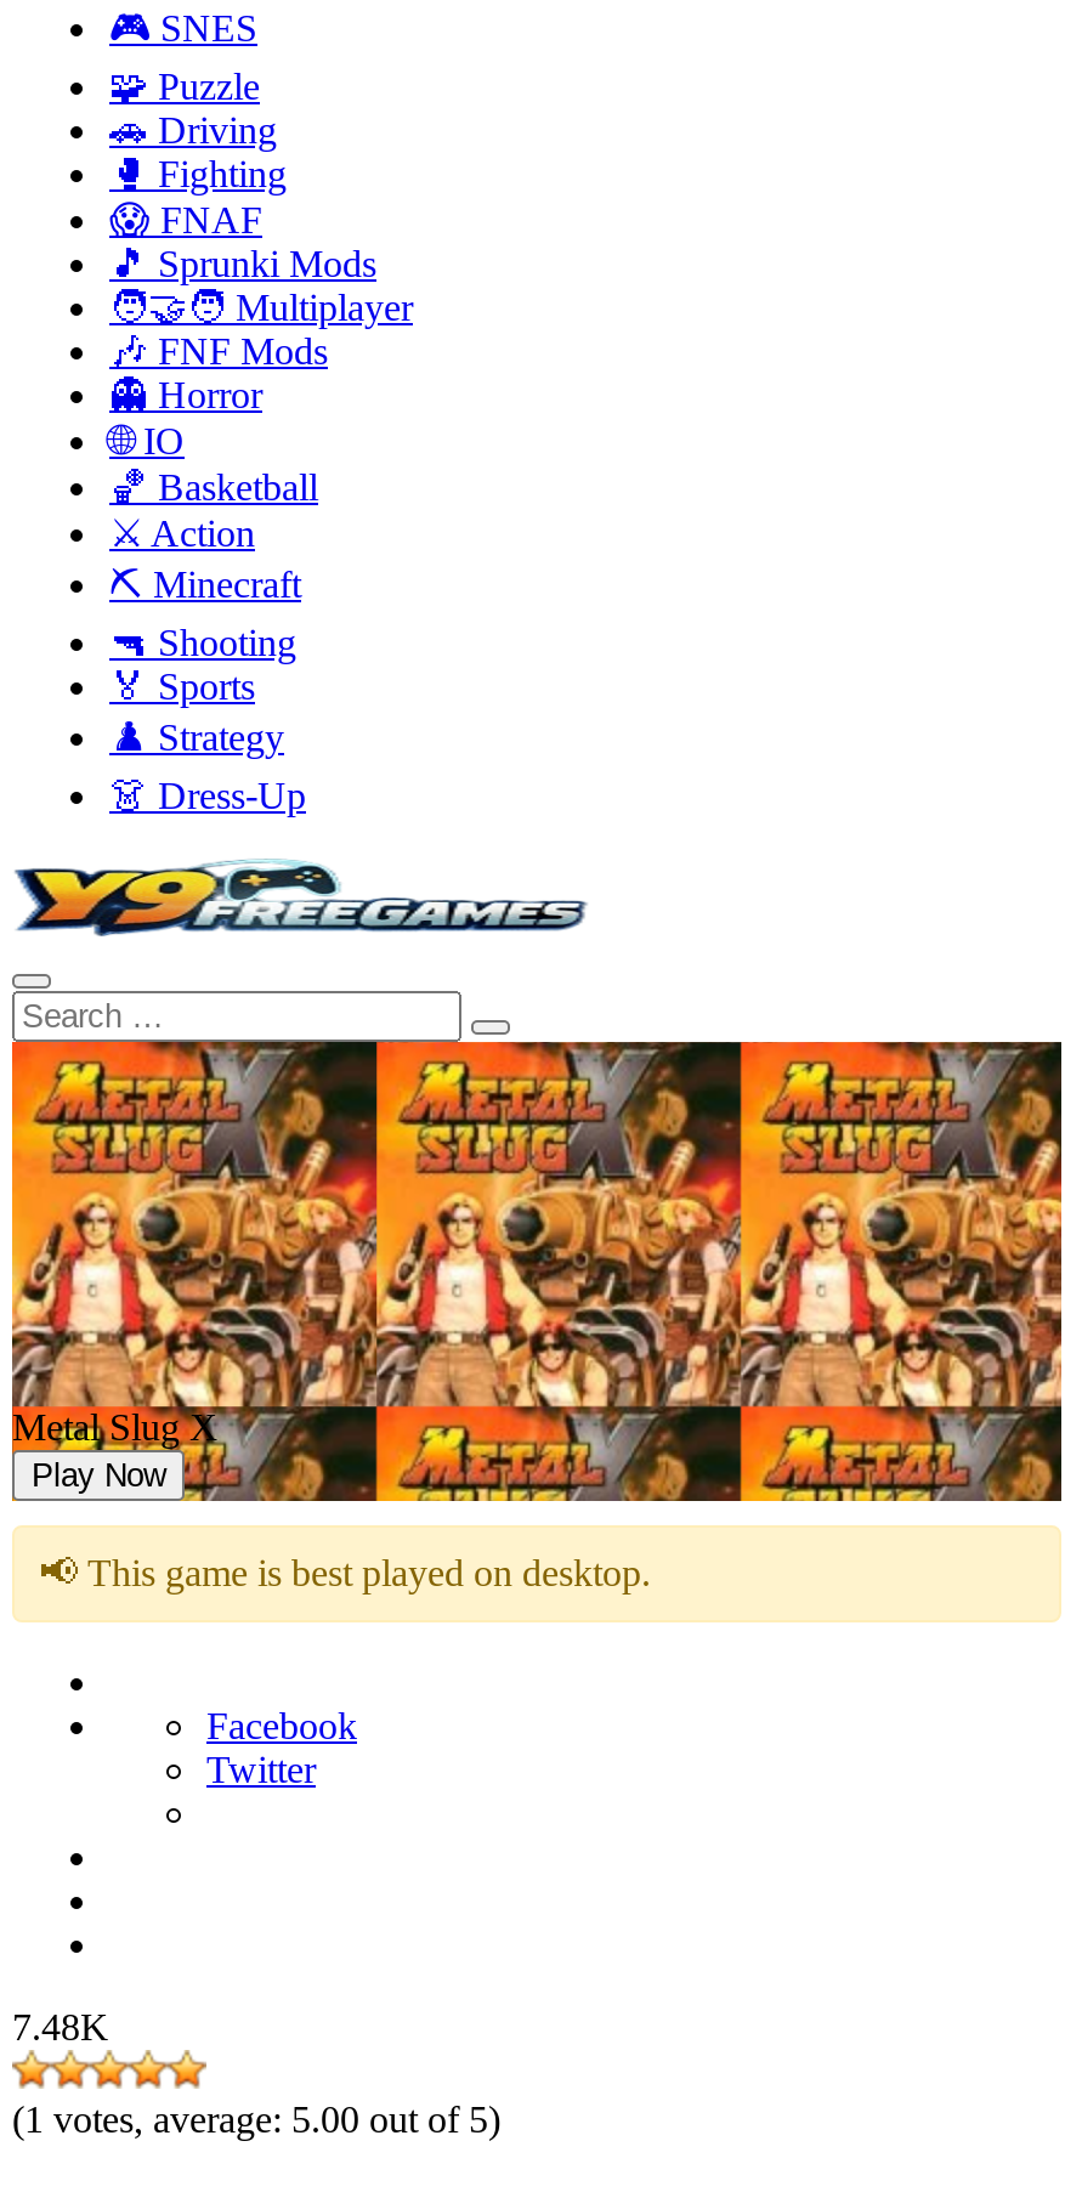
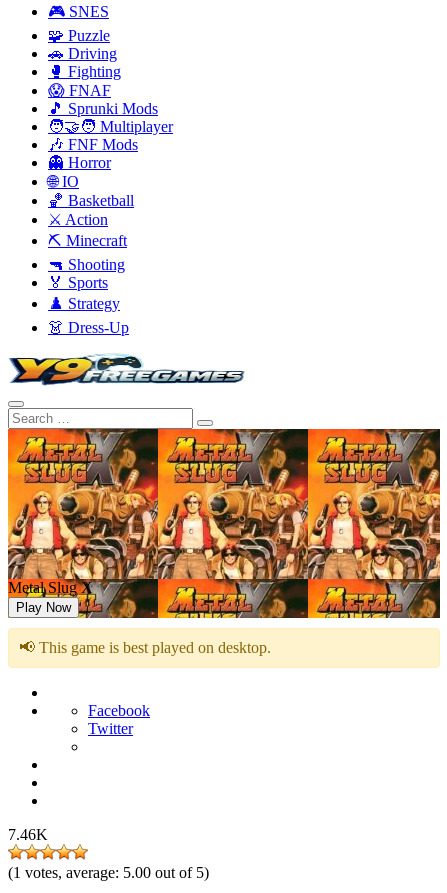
- 7.48K
+ 7.46K
